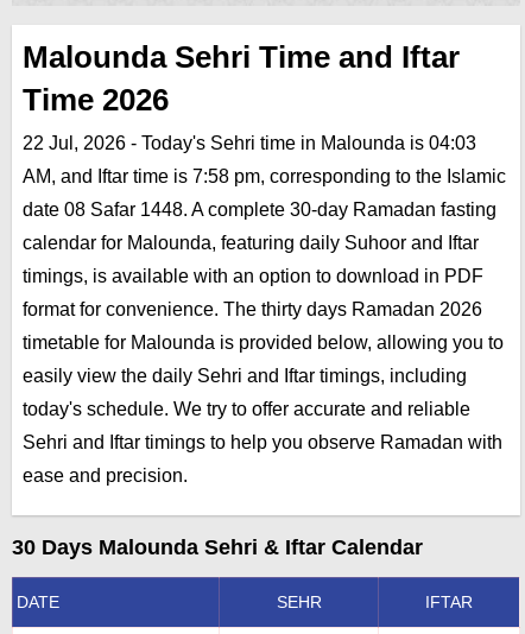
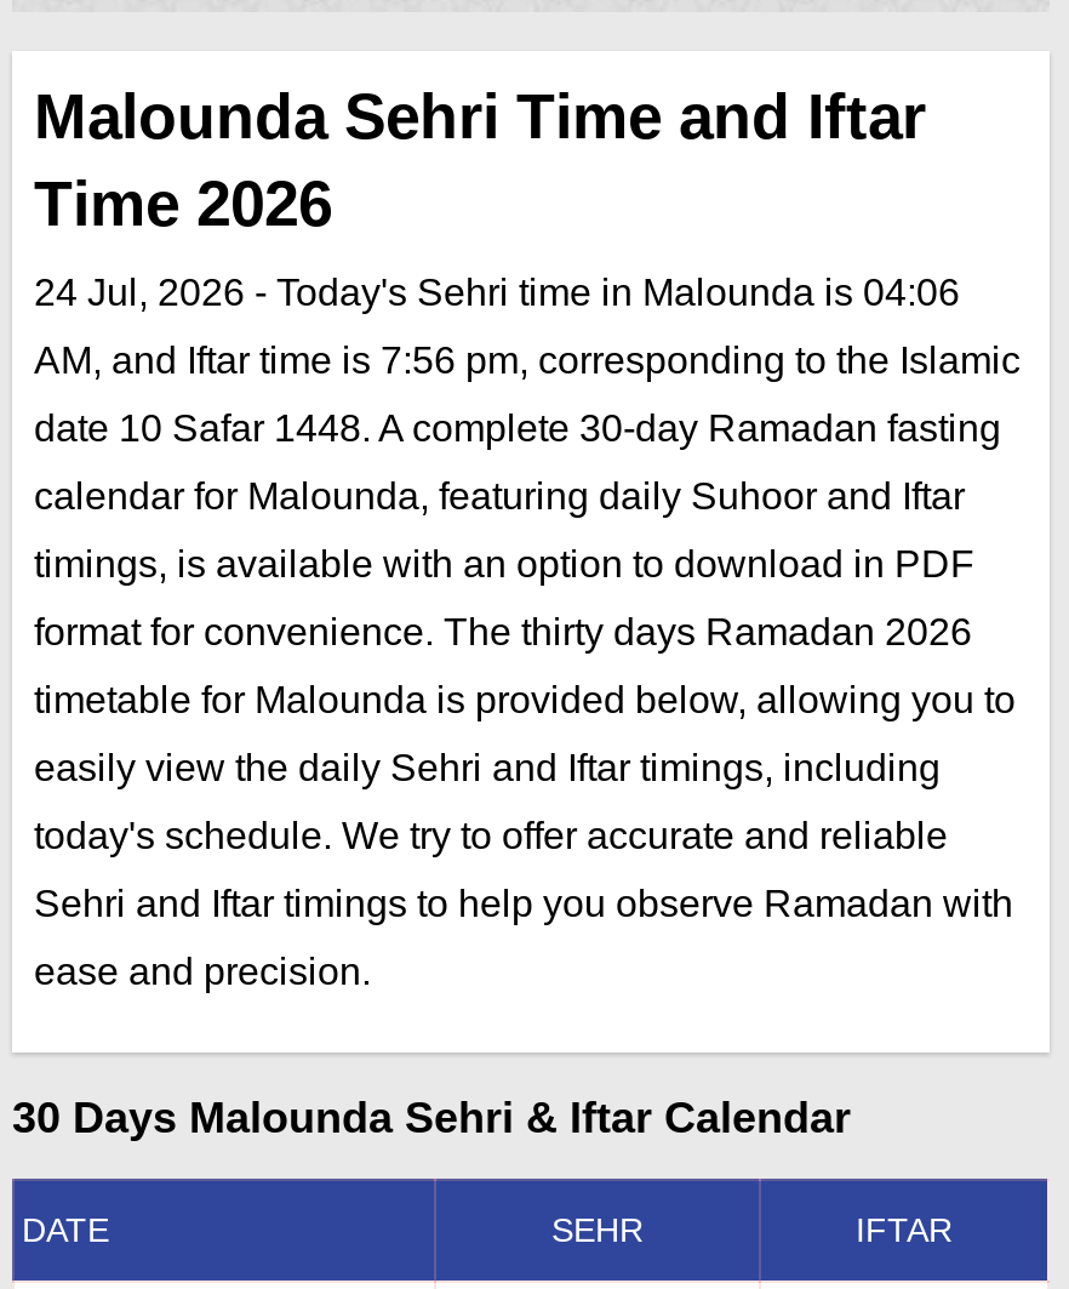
- 22 Jul, 2026 - Today's Sehri time in Malounda is 04:03
+ 24 Jul, 2026 - Today's Sehri time in Malounda is 04:06

- AM, and Iftar time is 7:58 pm, corresponding to the Islamic
+ AM, and Iftar time is 7:56 pm, corresponding to the Islamic

- date 08 Safar 1448. A complete 30-day Ramadan fasting
+ date 10 Safar 1448. A complete 30-day Ramadan fasting
